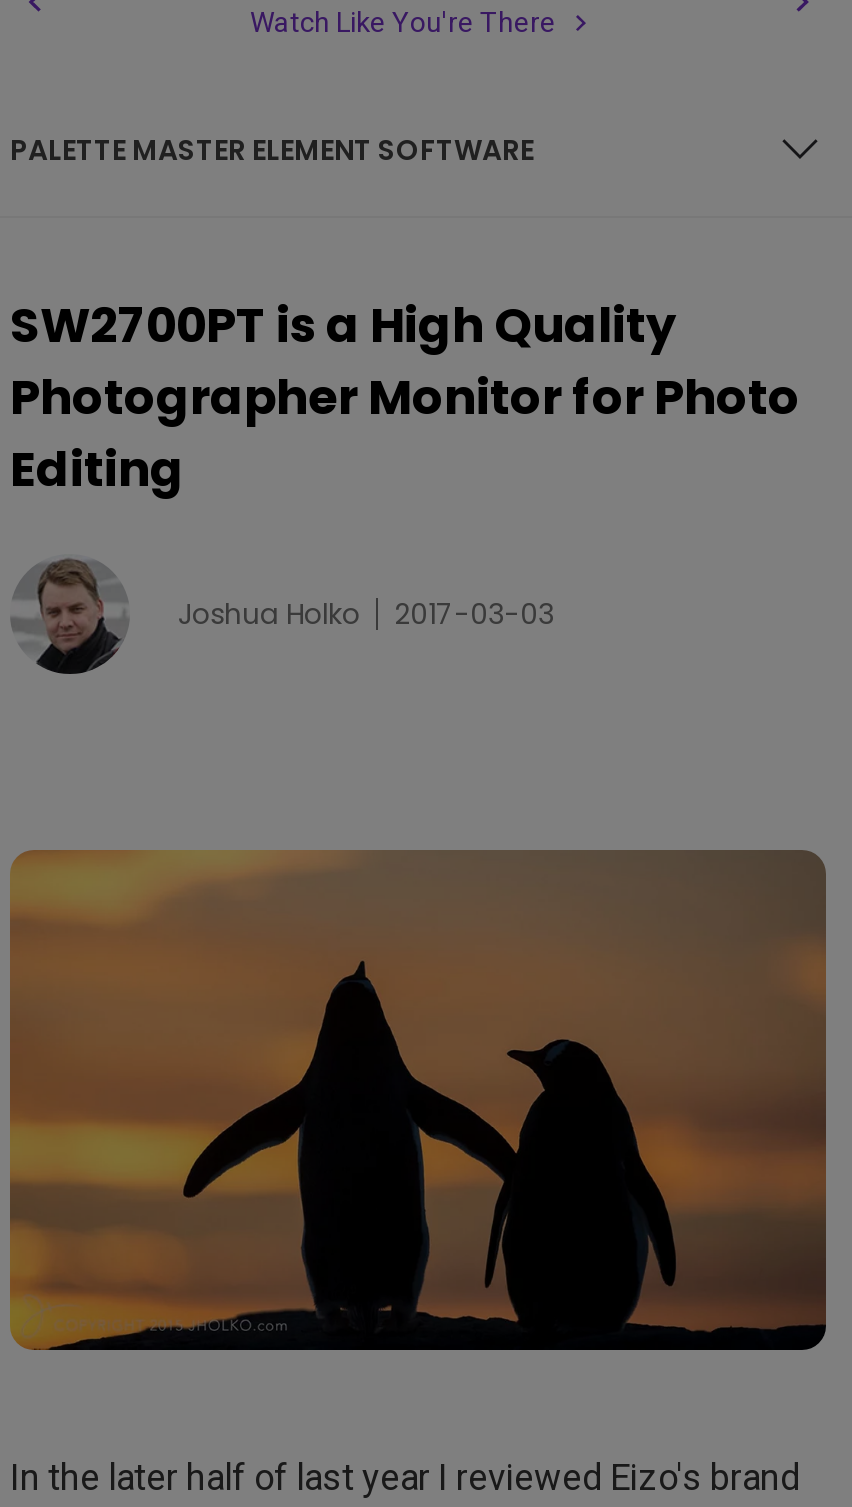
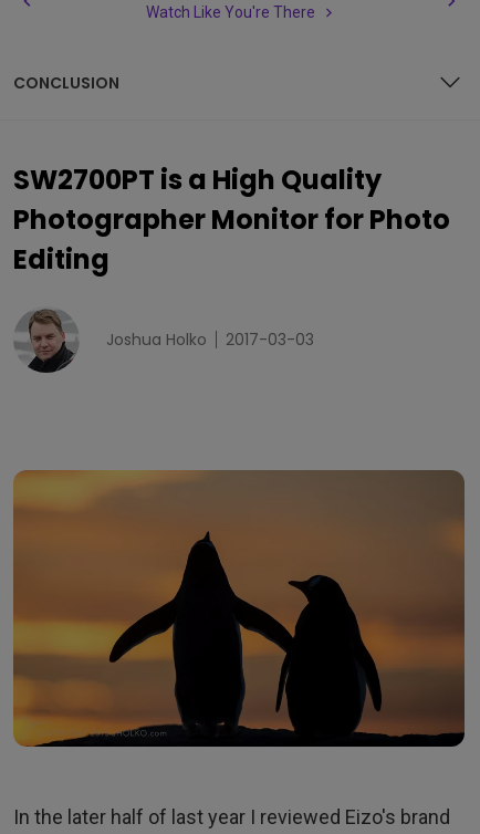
- PALETTE MASTER ELEMENT SOFTWARE
+ CONCLUSION
